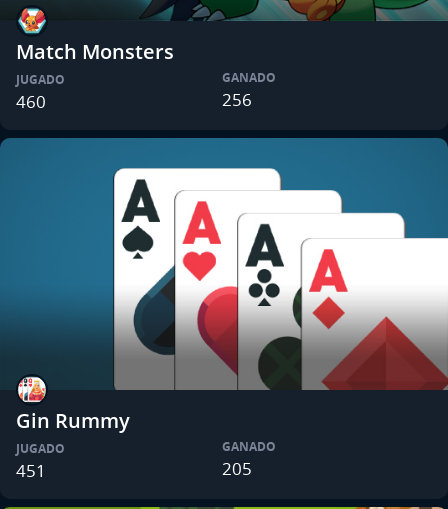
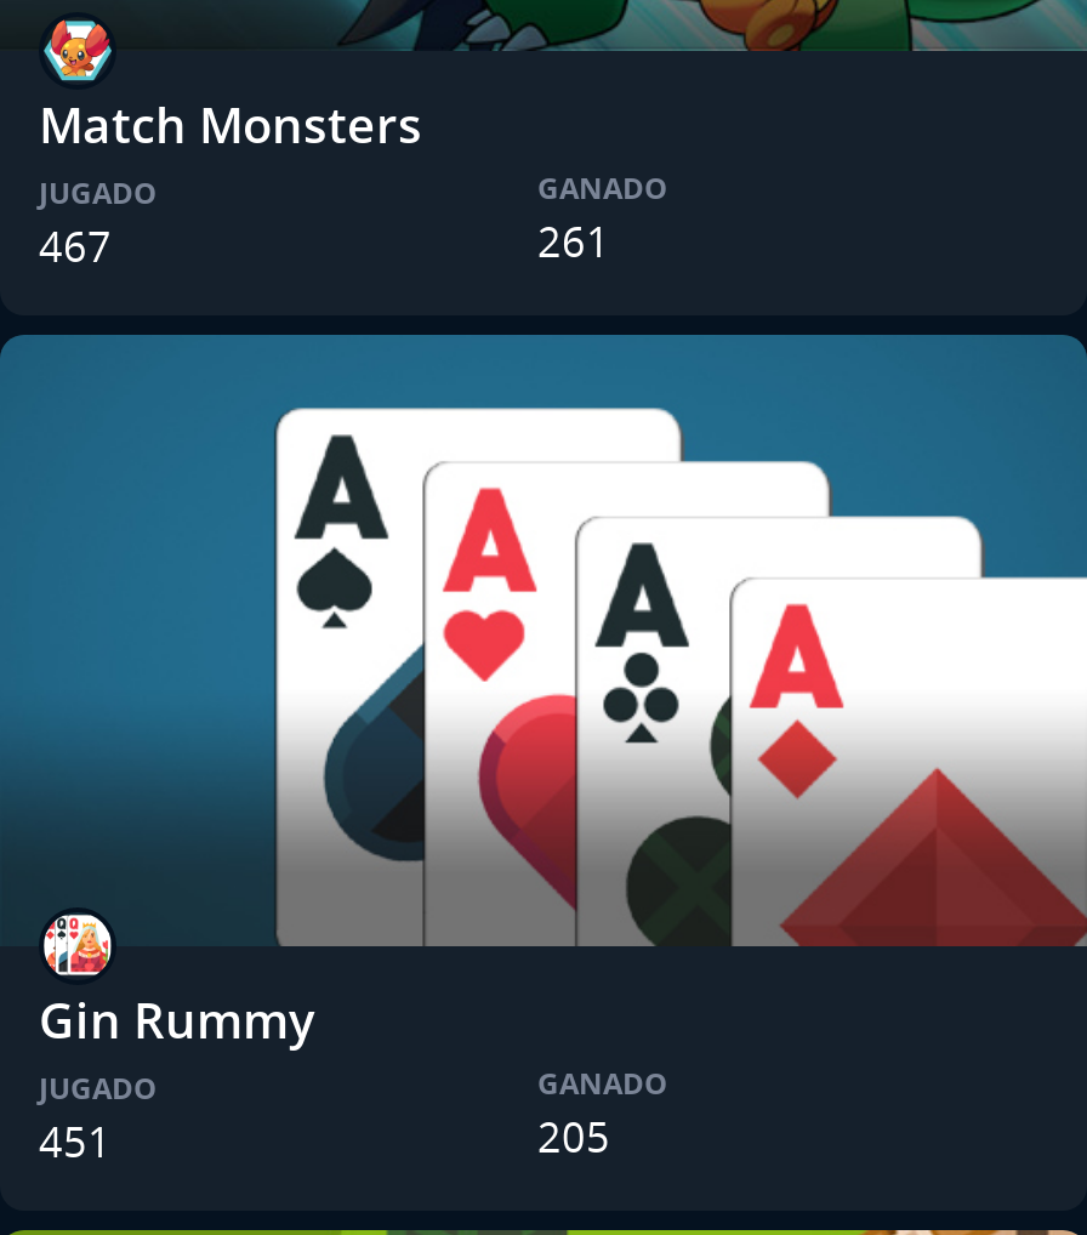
- 460
+ 467

- 256
+ 261
